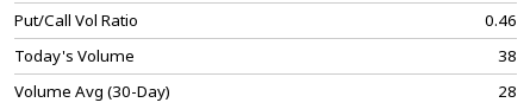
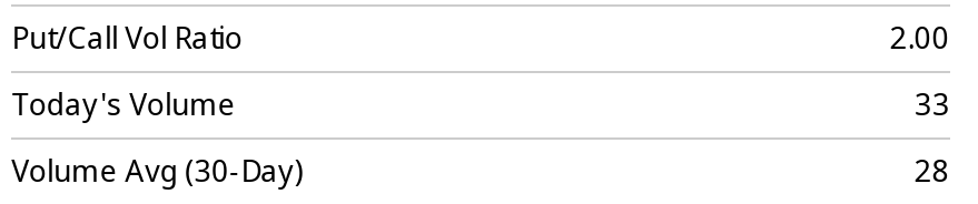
- 0.46
+ 2.00

- 38
+ 33
